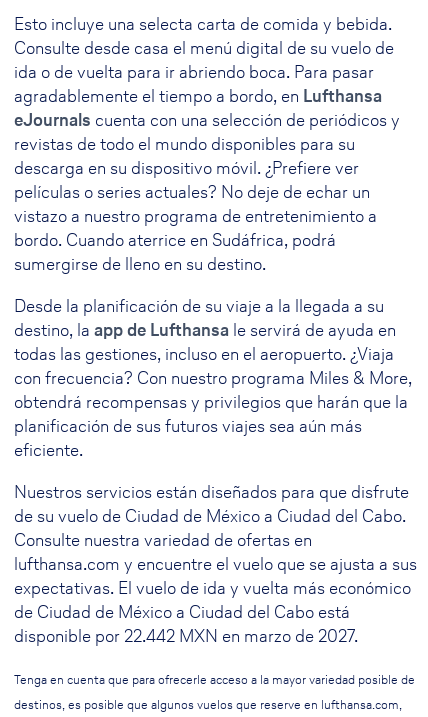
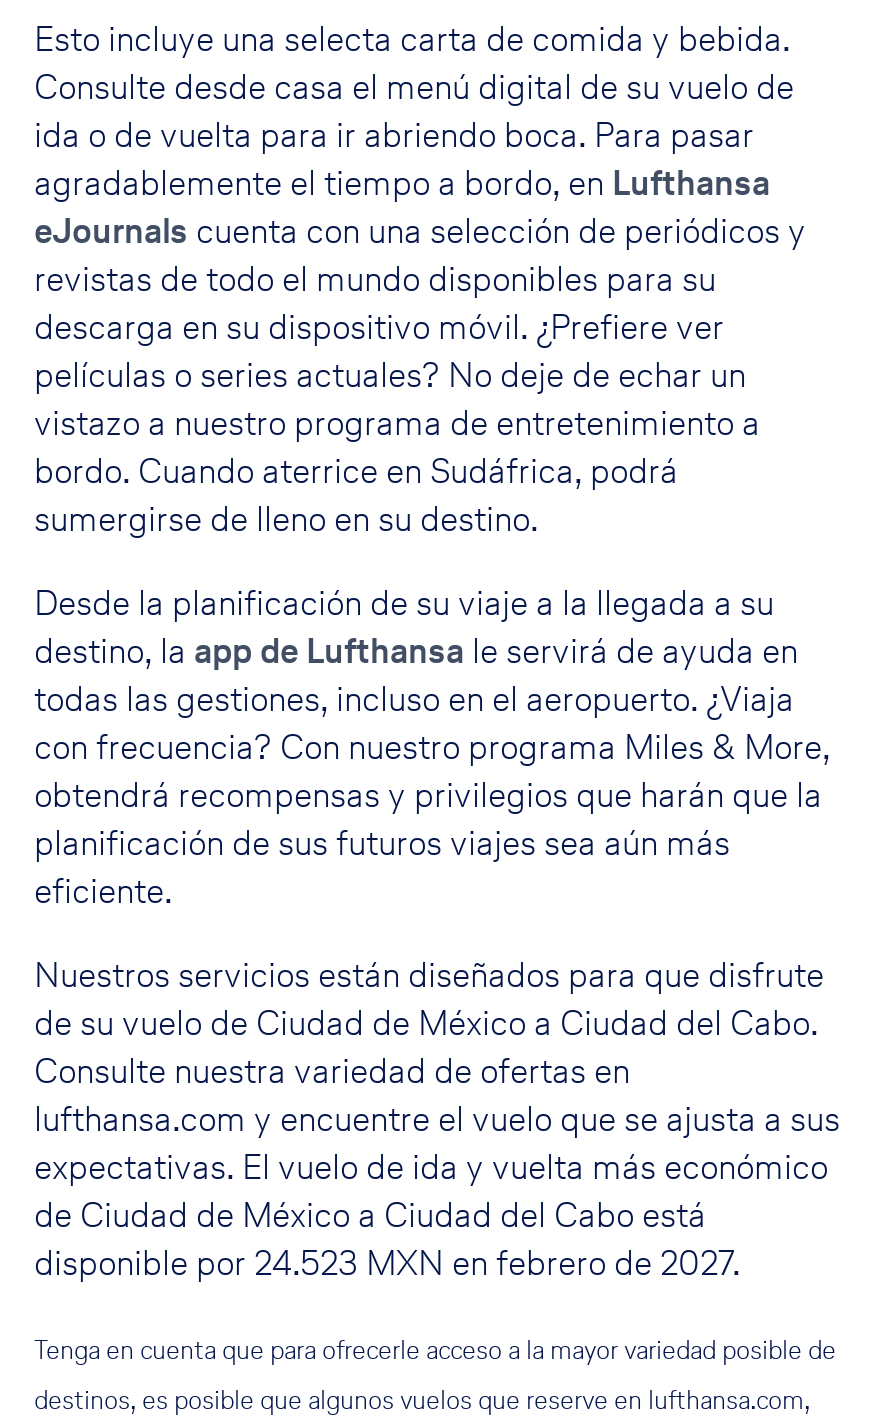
- disponible por 22.442 MXN en marzo de 2027.
+ disponible por 24.523 MXN en febrero de 2027.
